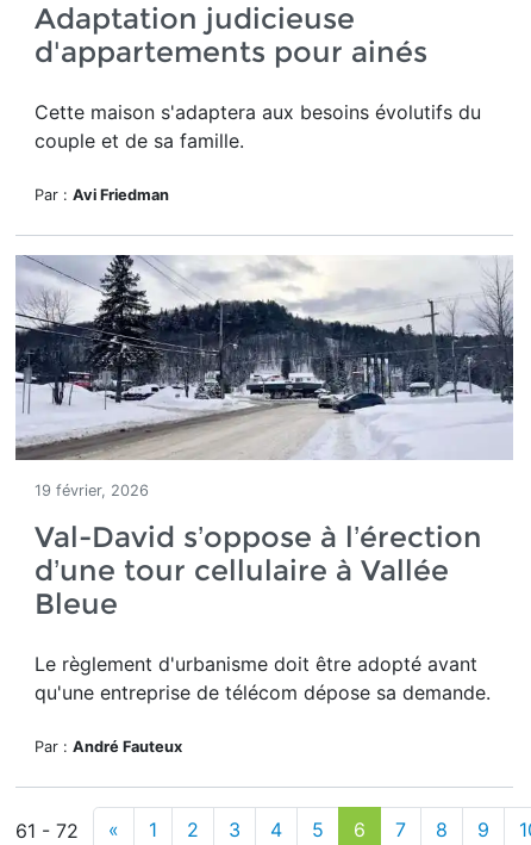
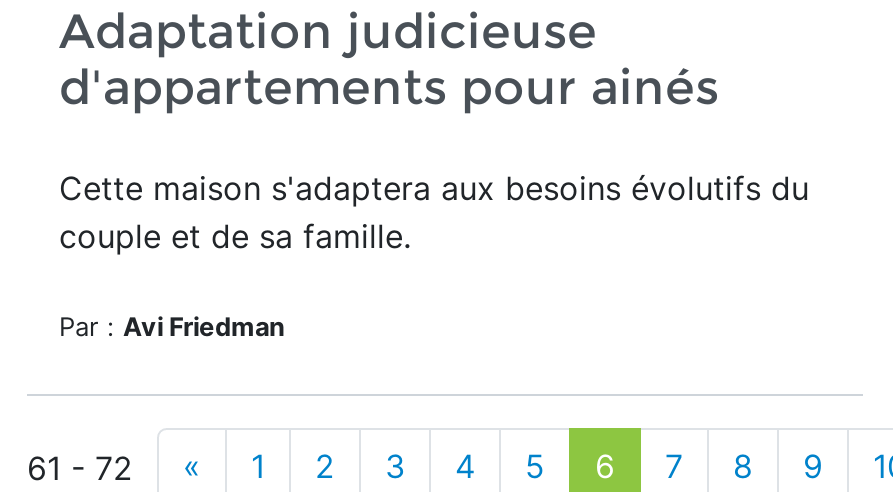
- [image]
- 19 février, 2026
- Val-David s’oppose à l’érection
- d’une tour cellulaire à Vallée
- Bleue
- Le règlement d'urbanisme doit être adopté avant
- qu'une entreprise de télécom dépose sa demande.
- Par : André Fauteux
